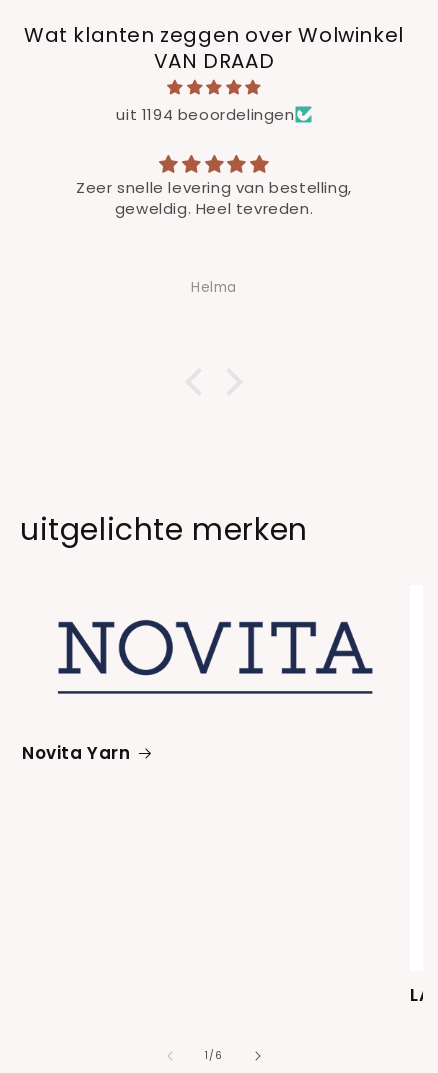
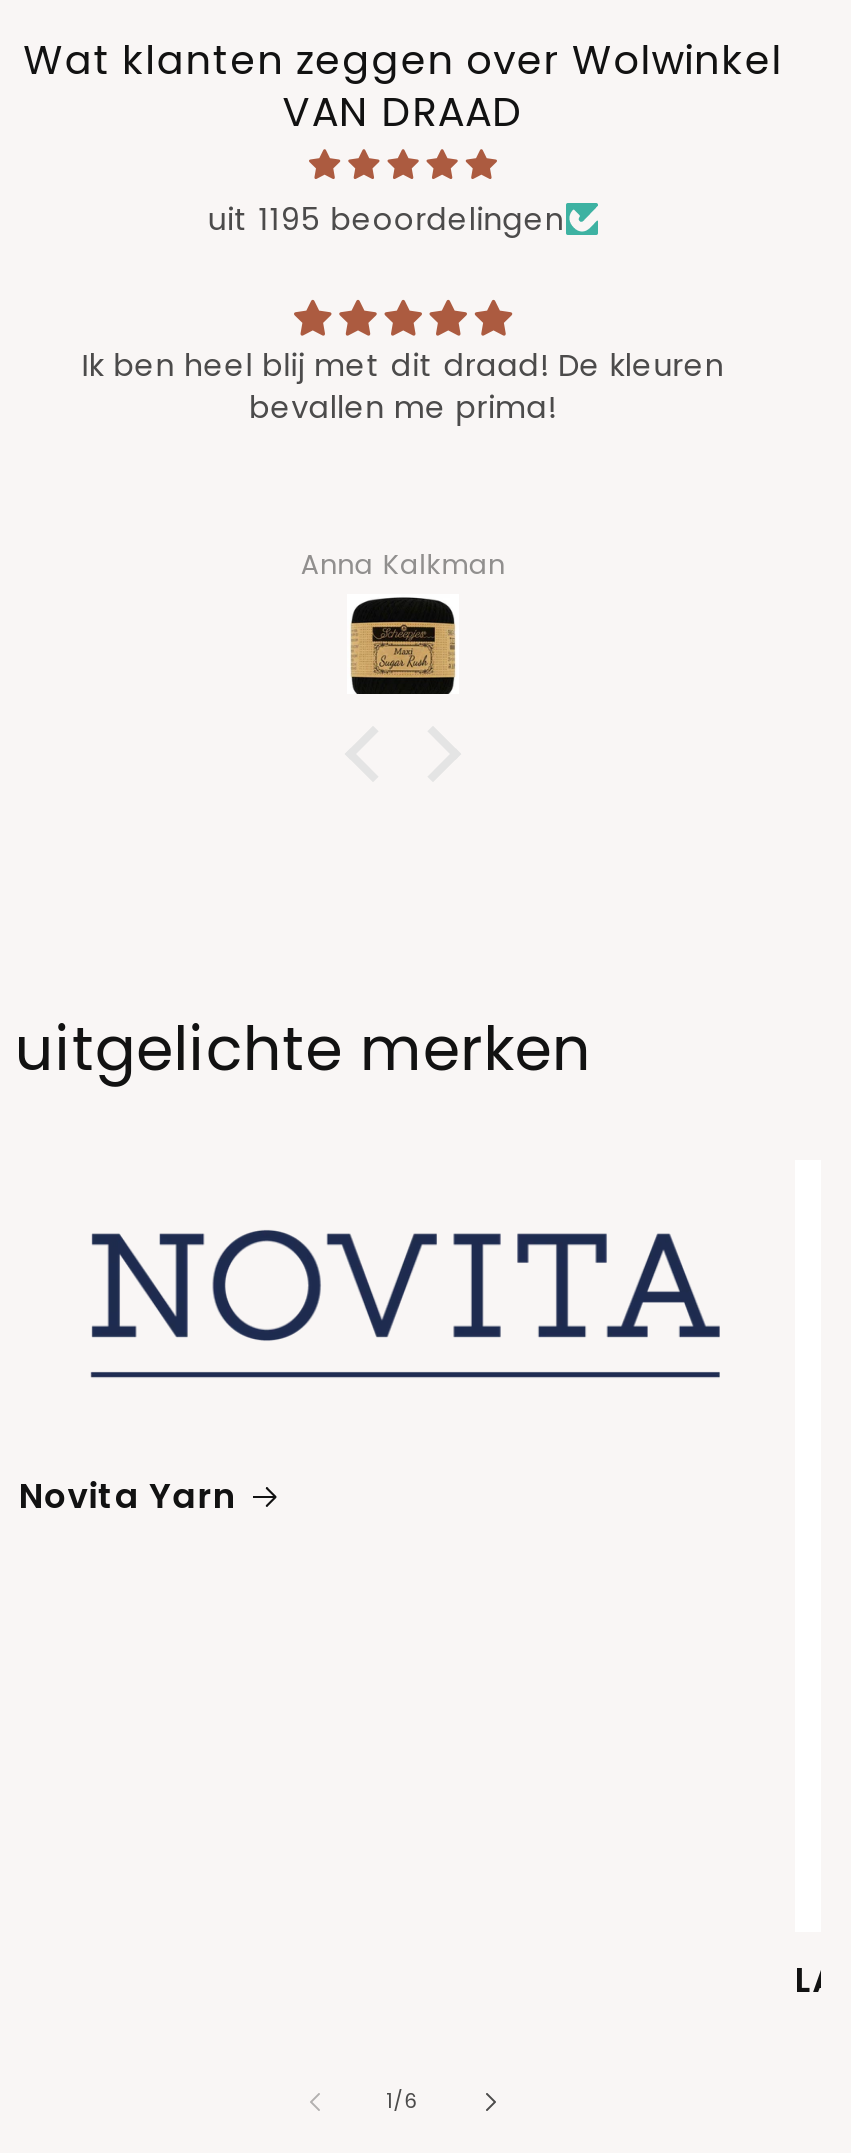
+ [image]

- uit 1194 beoordelingen
+ uit 1195 beoordelingen

- Zeer snelle levering van bestelling,
- geweldig. Heel tevreden.
+ Ik ben heel blij met dit draad! De kleuren
+ bevallen me prima!

- Helma
+ Anna Kalkman
